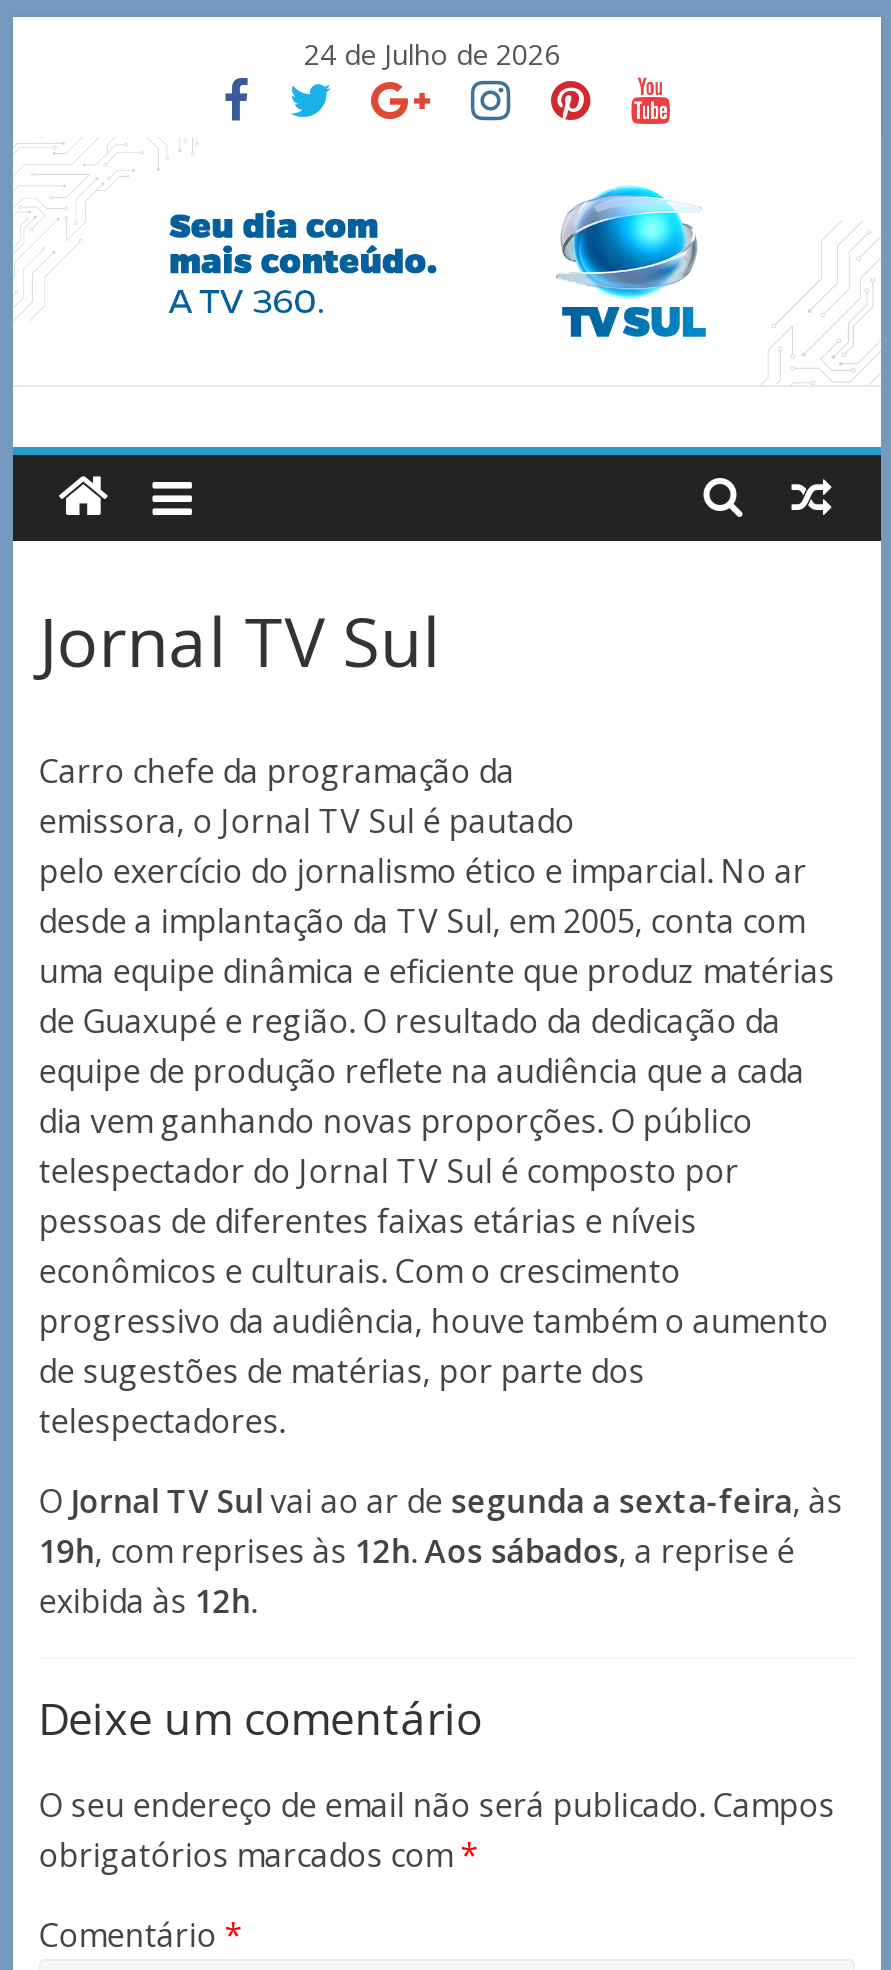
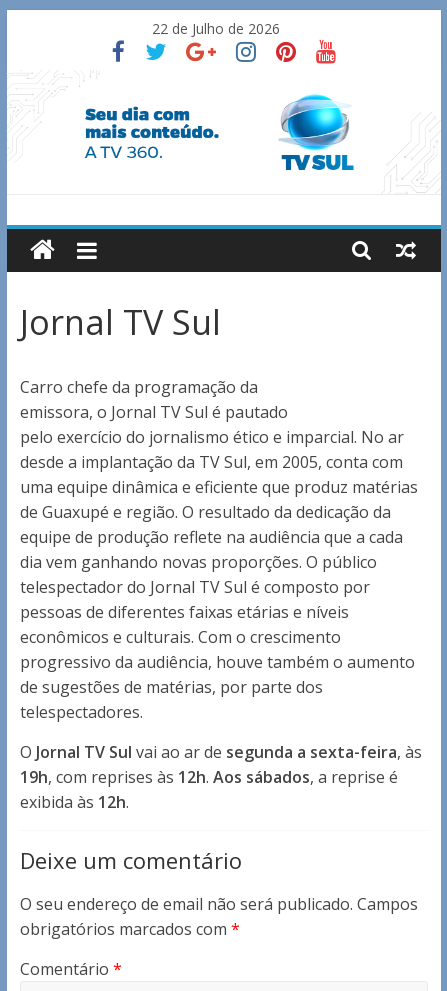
- 24 de Julho de 2026
+ 22 de Julho de 2026
